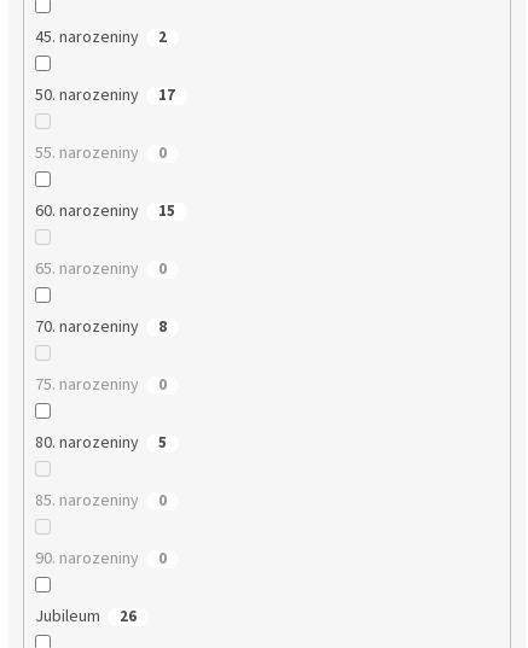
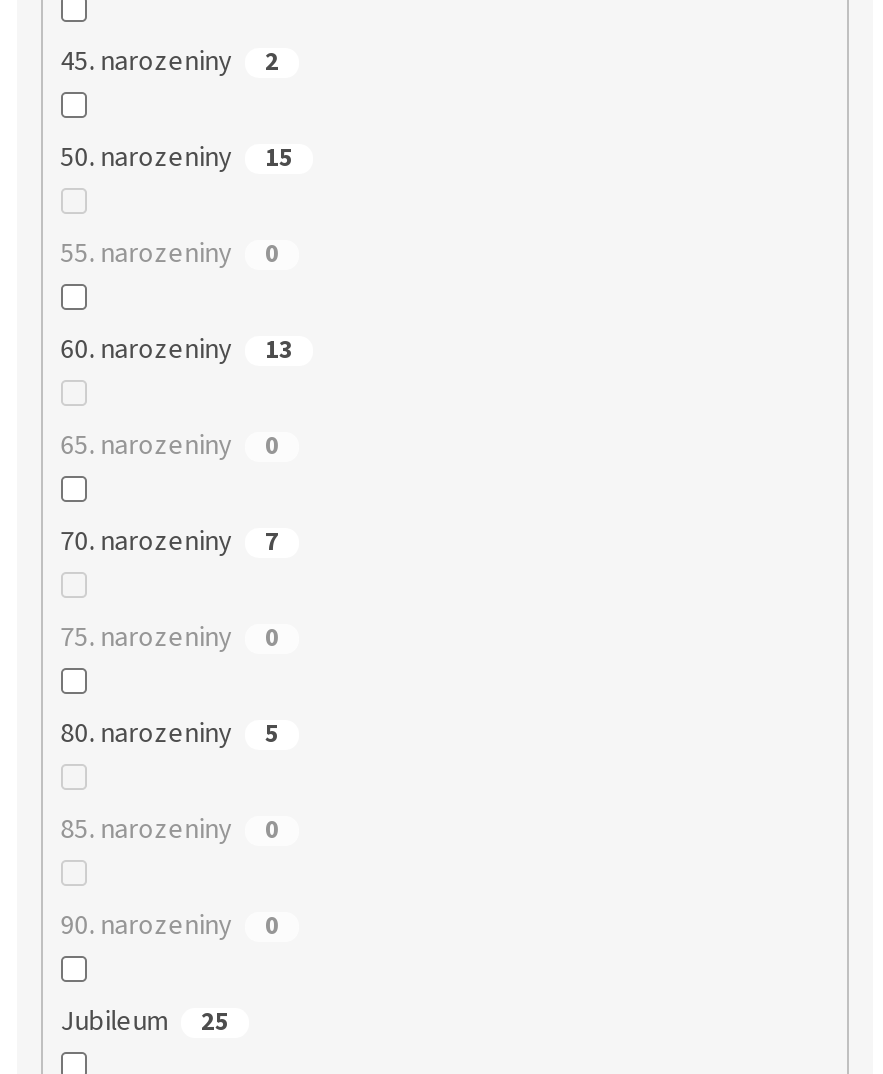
- 50. narozeniny 17
+ 50. narozeniny 15

- 60. narozeniny 15
+ 60. narozeniny 13

- 70. narozeniny 8
+ 70. narozeniny 7

- Jubileum 26
+ Jubileum 25
